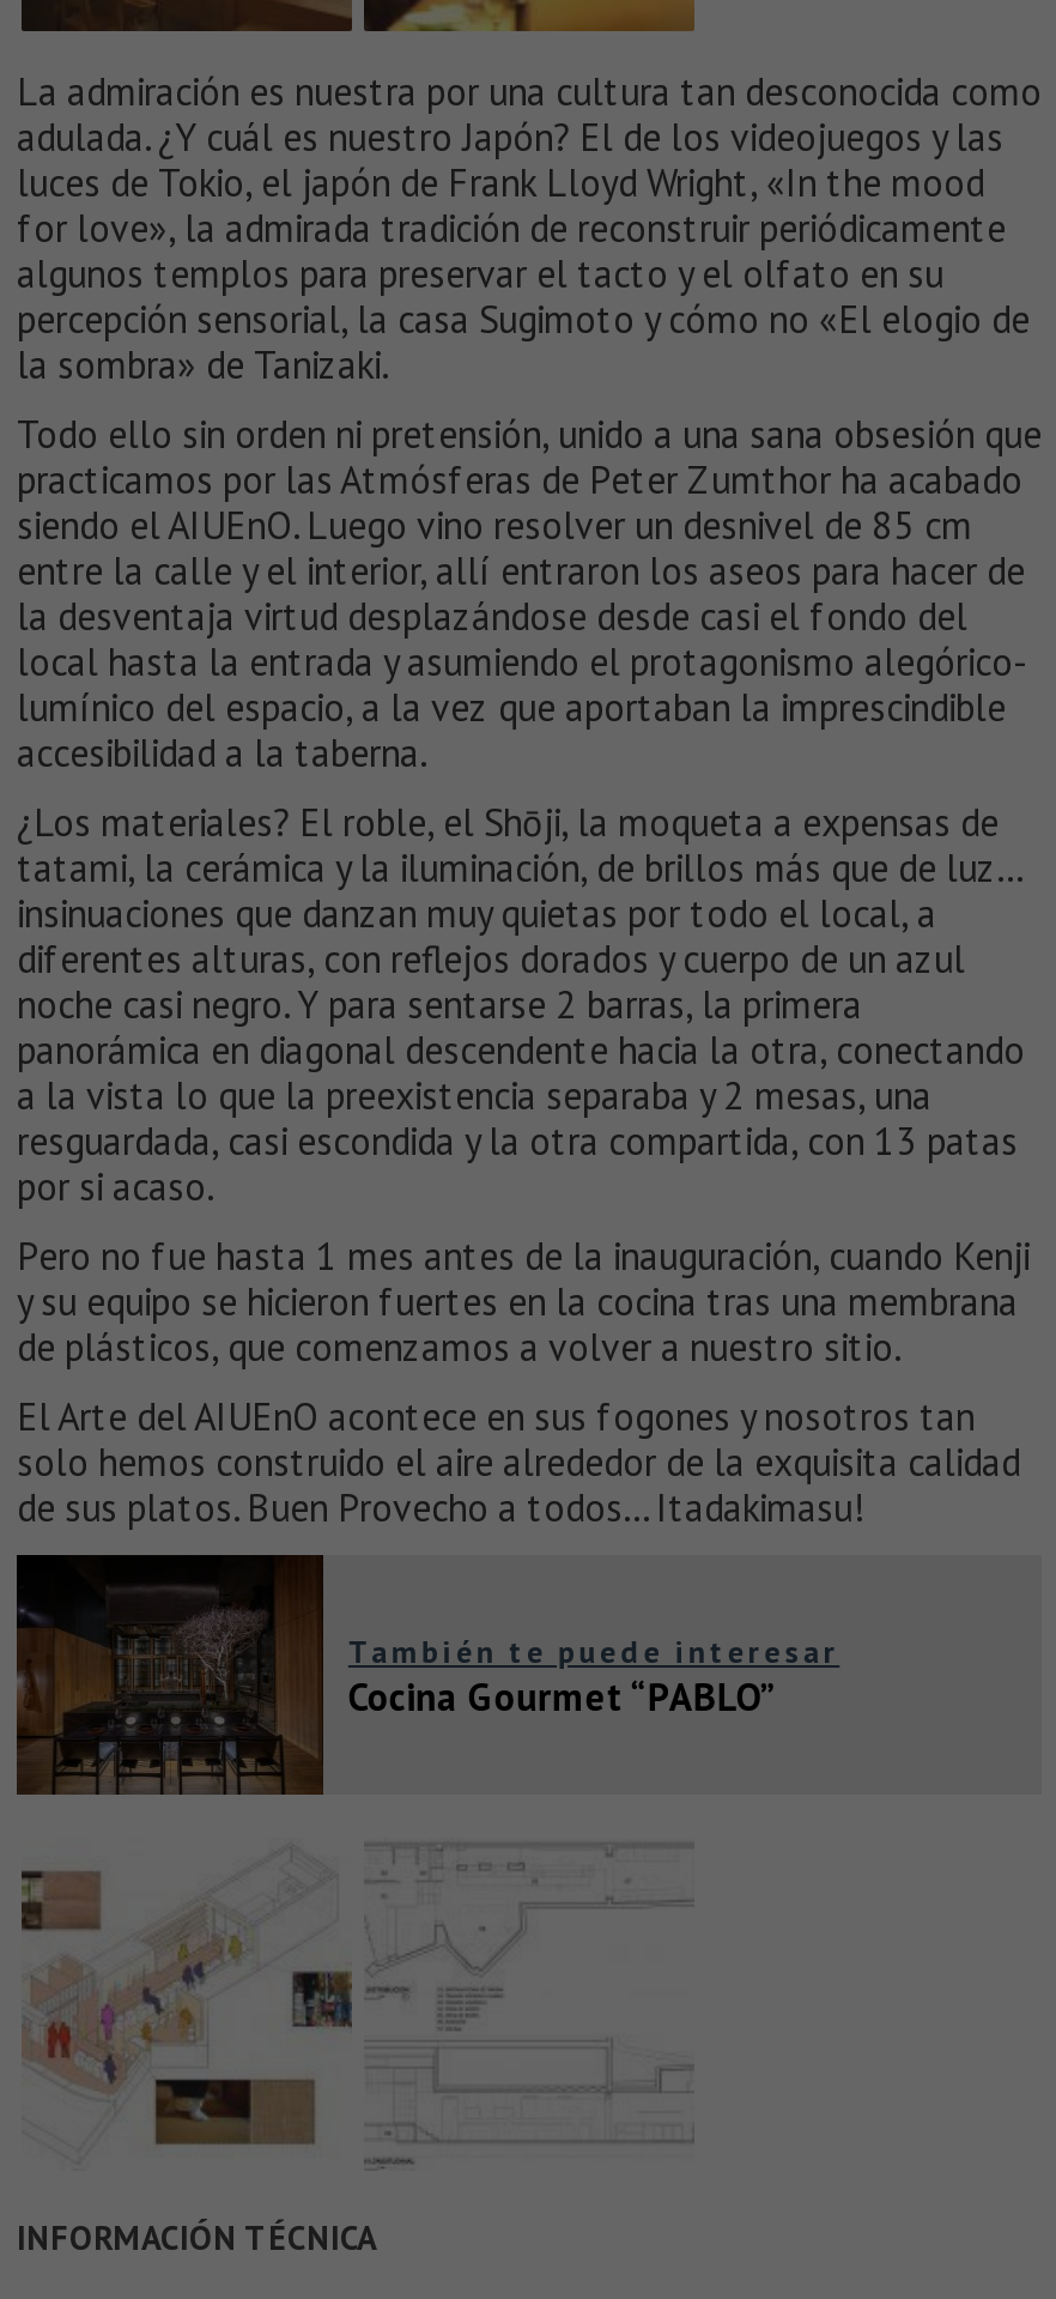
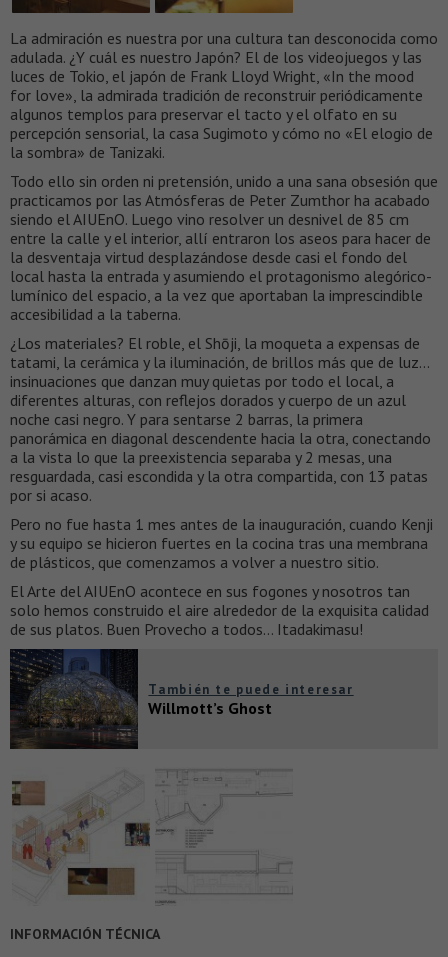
- [image]
- Cocina Gourmet “PABLO”
+ [image]
+ Willmott’s Ghost
